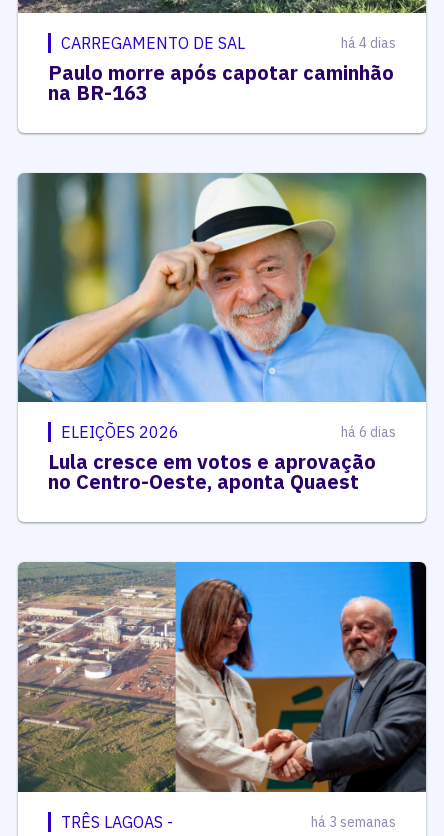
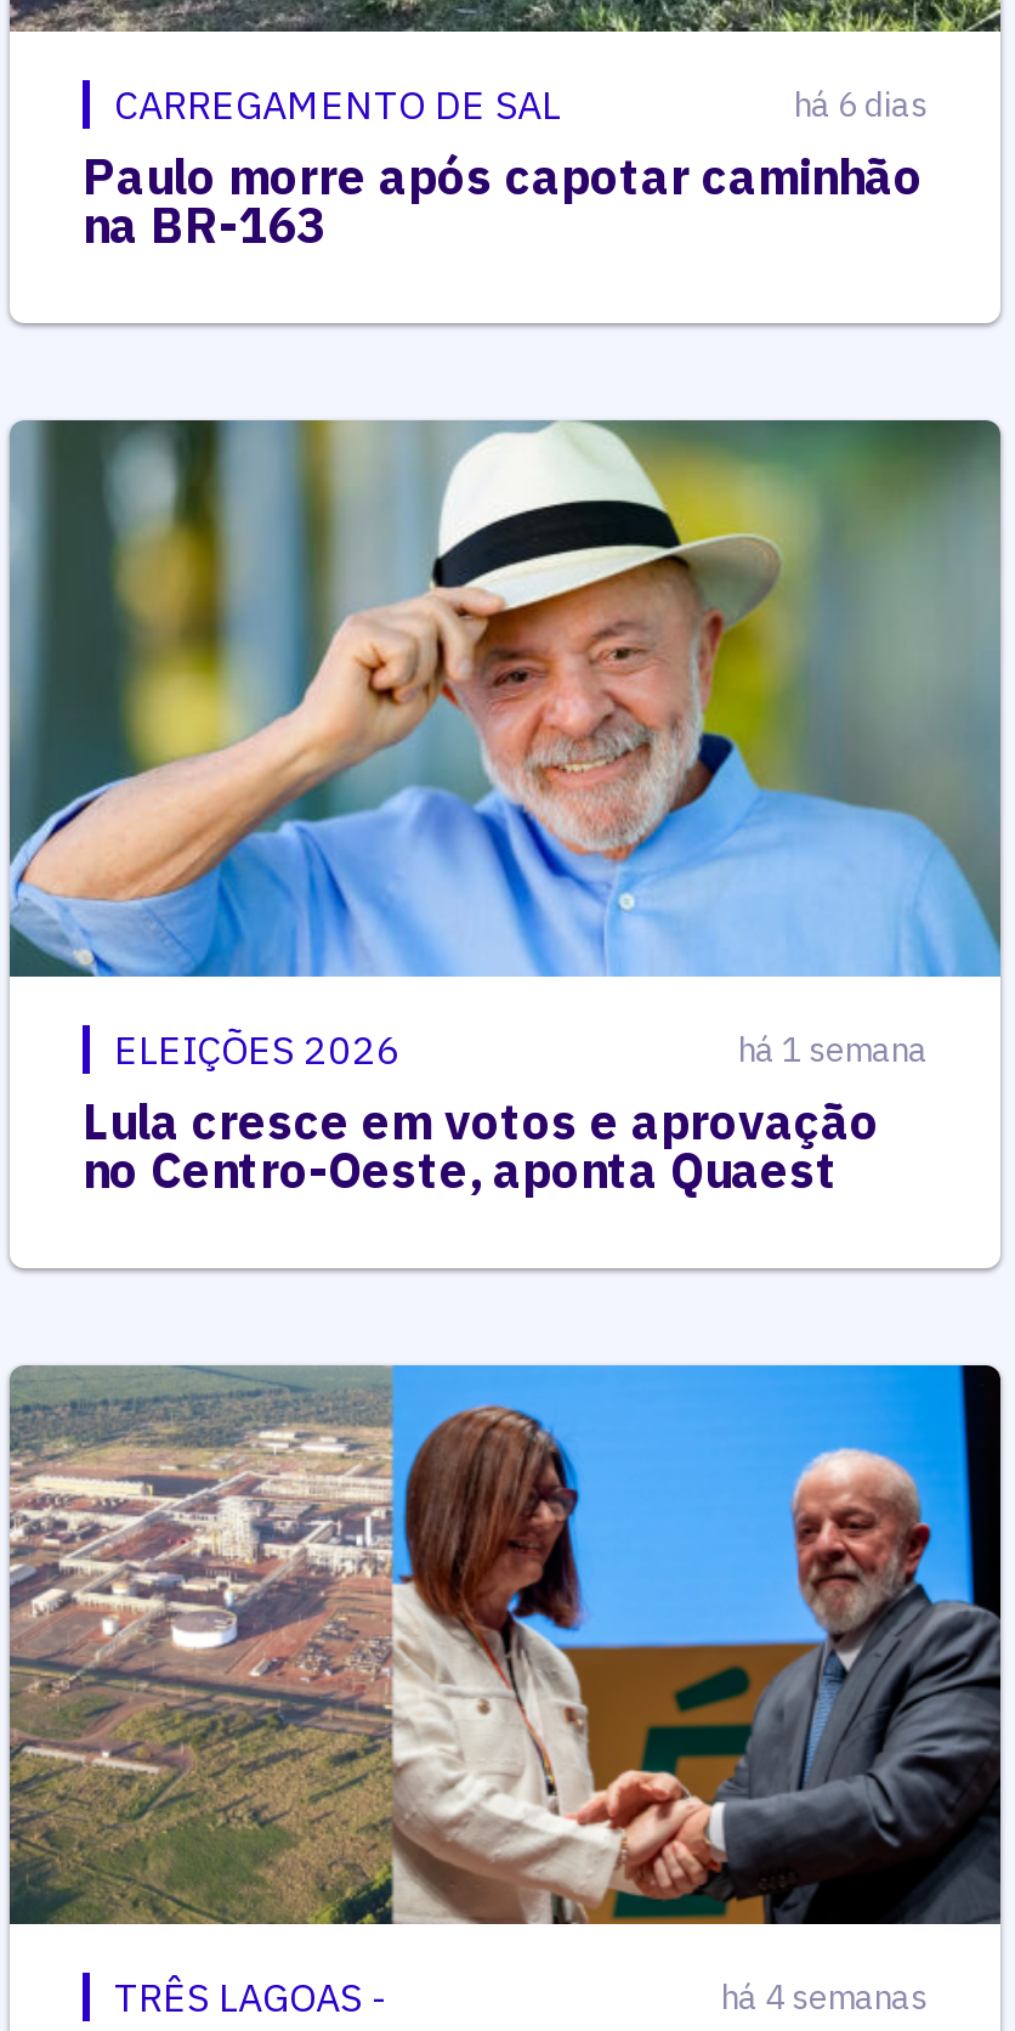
- há 4 dias
+ há 6 dias

- há 6 dias
+ há 1 semana

- há 3 semanas
+ há 4 semanas
